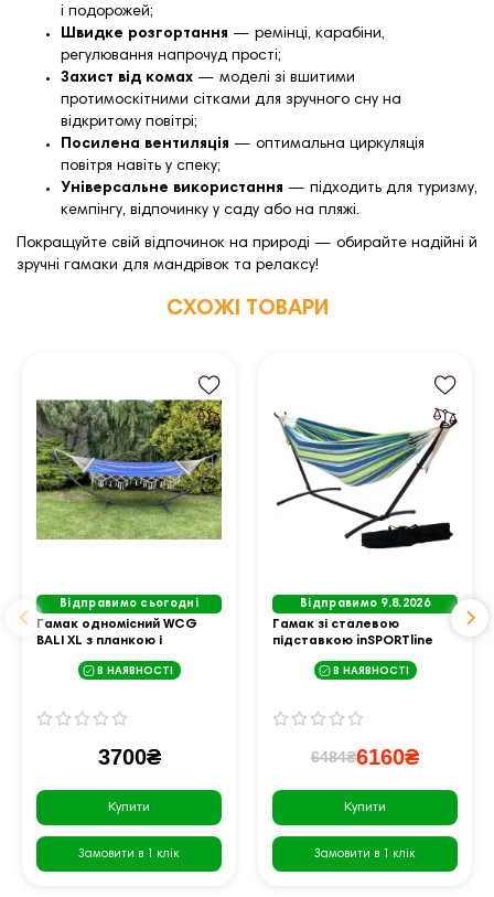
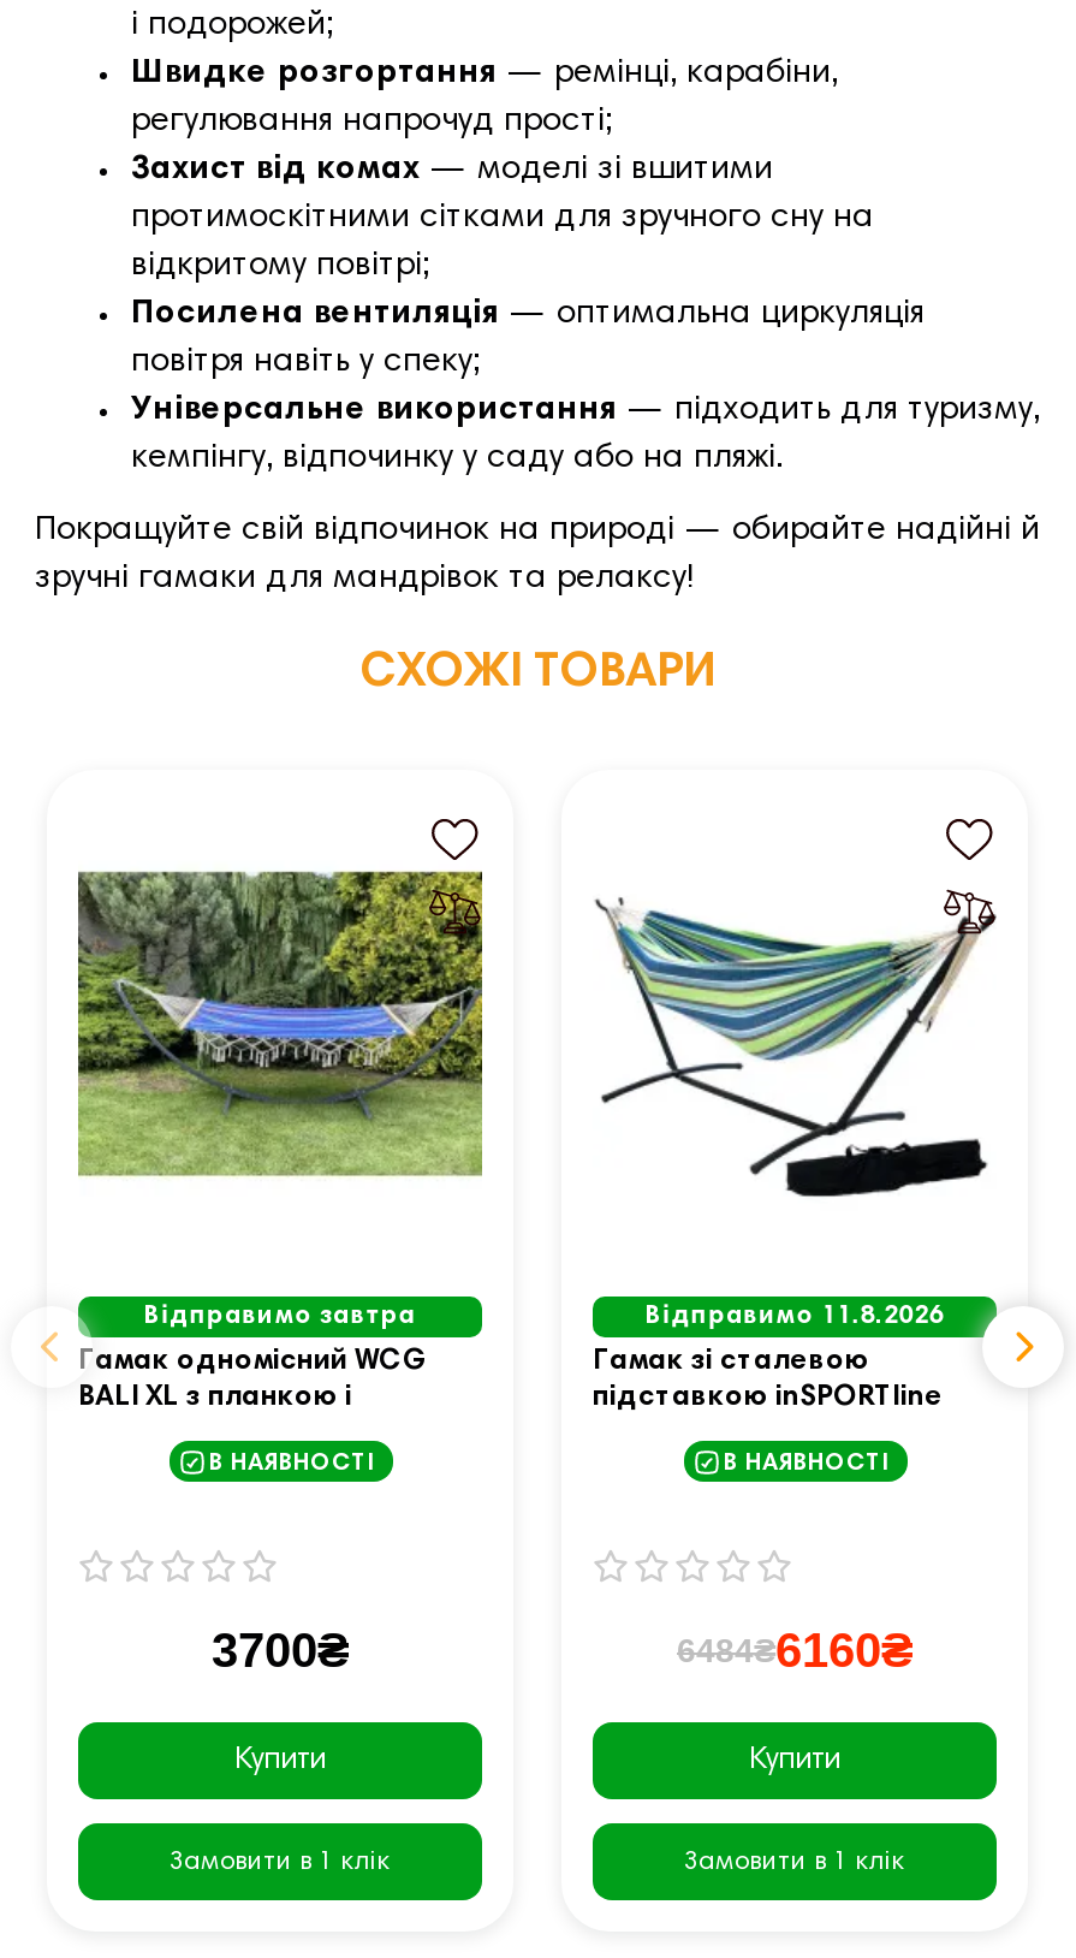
- Відправимо сьогодні
+ Відправимо завтра

- Відправимо 9.8.2026
+ Відправимо 11.8.2026
